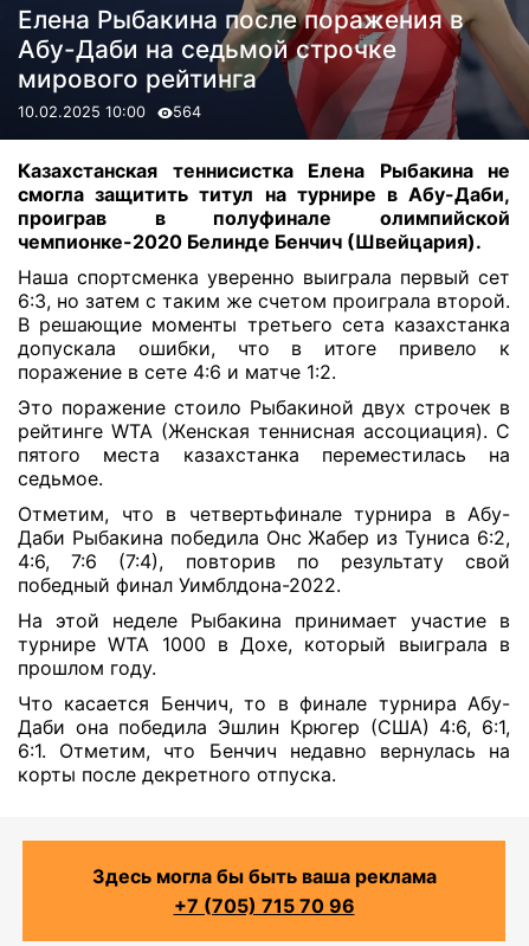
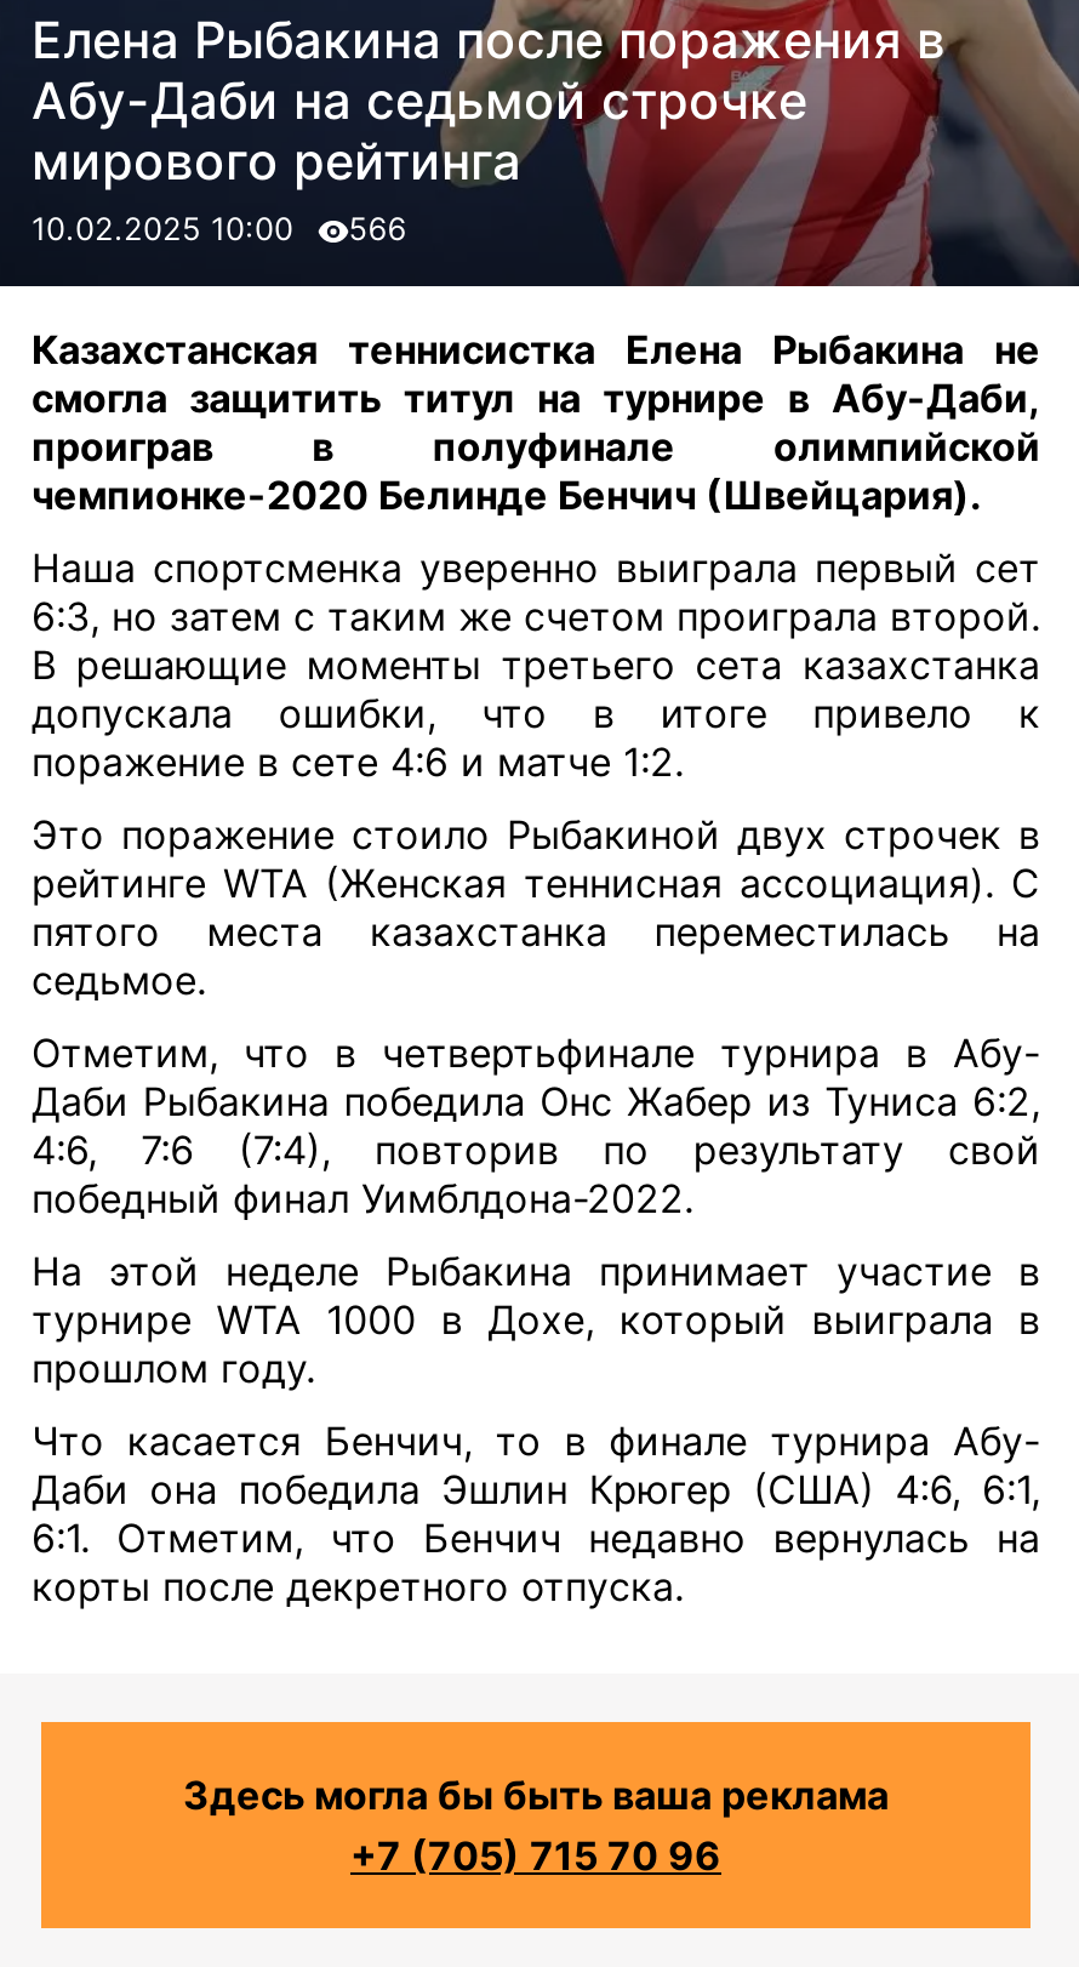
- 10.02.2025 10:00 564
+ 10.02.2025 10:00 566
